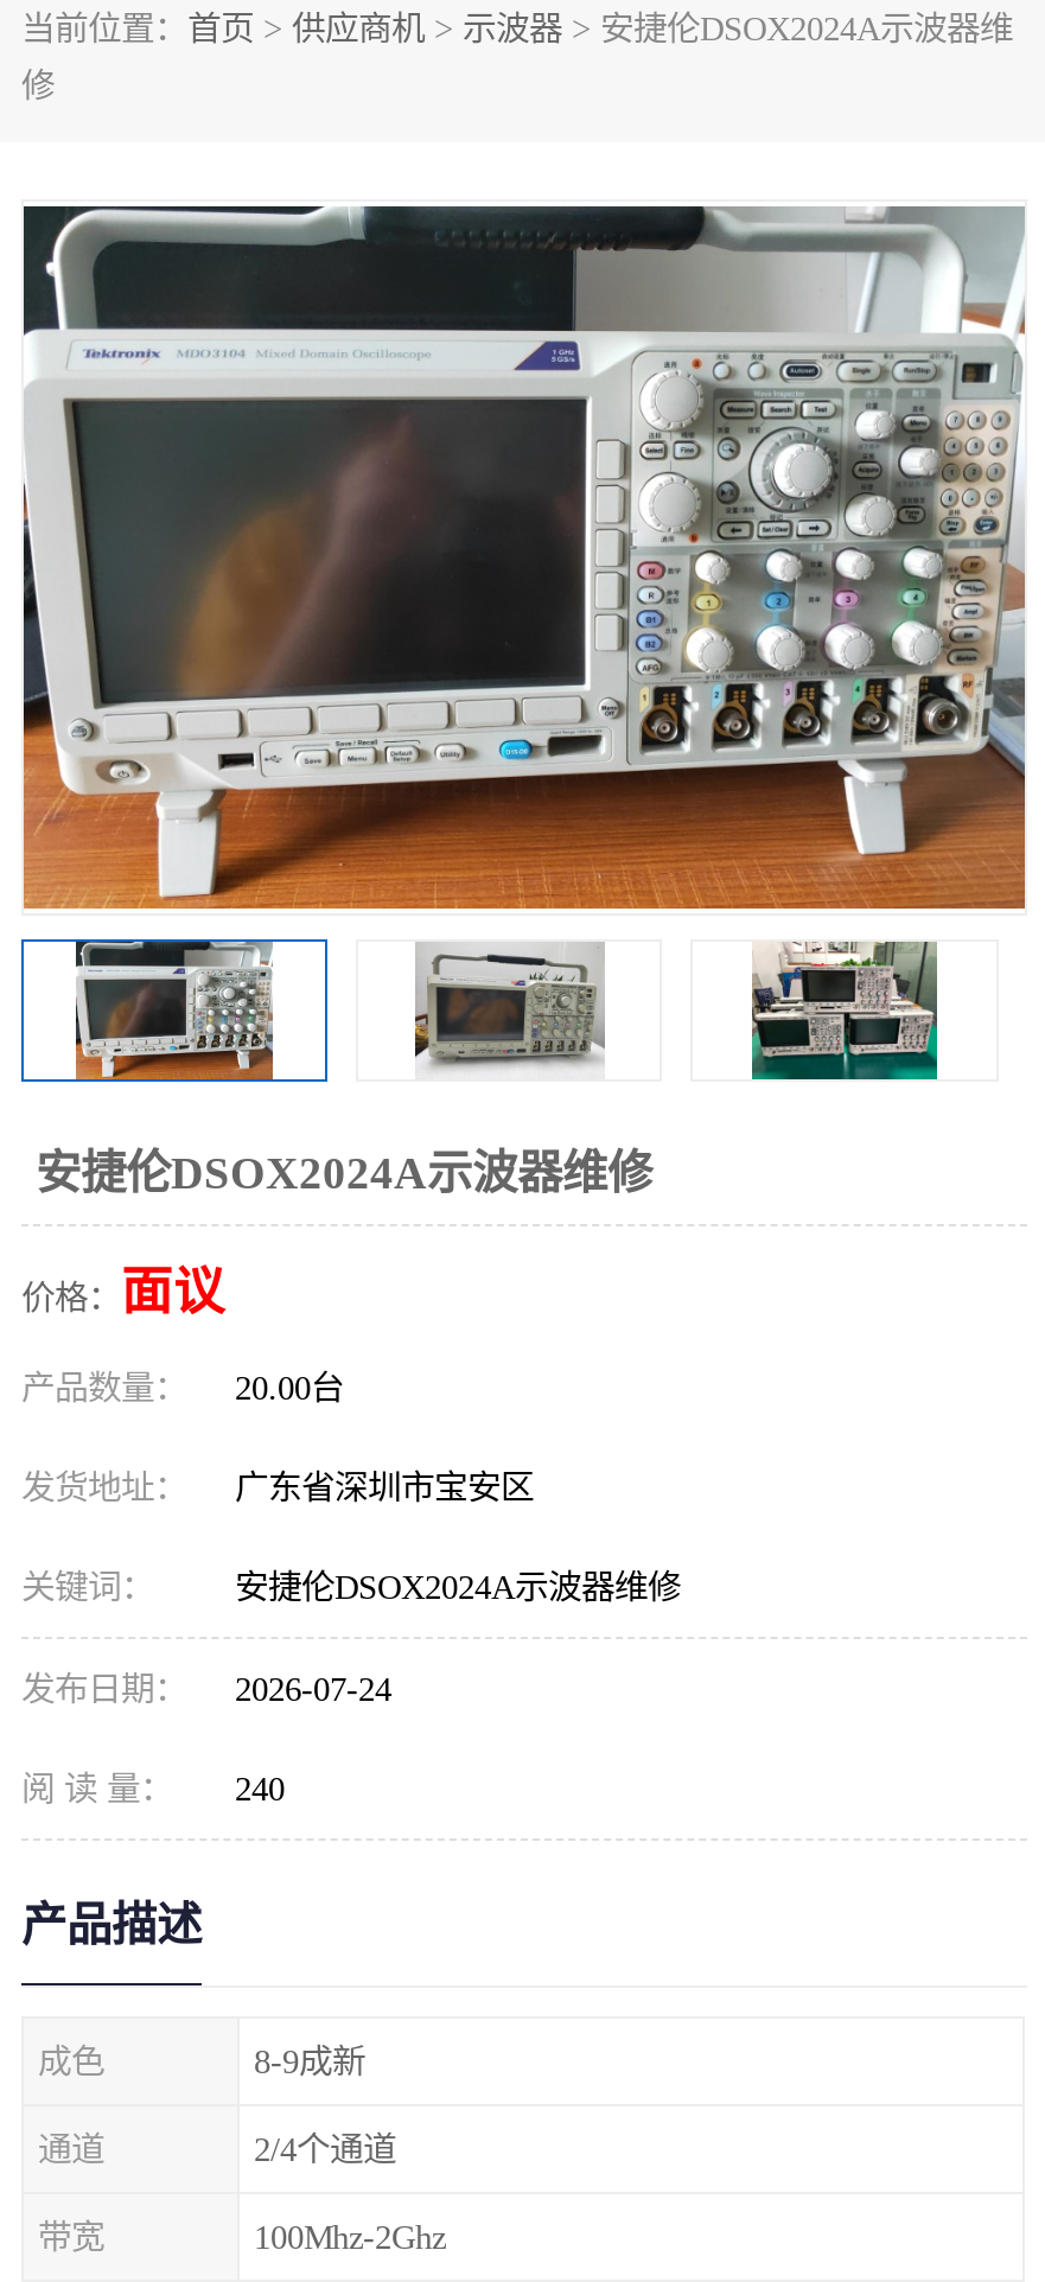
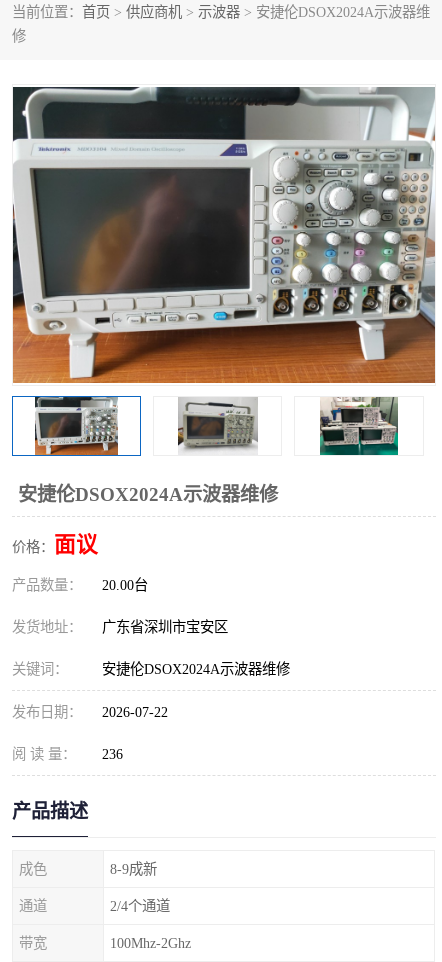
- 发布日期： 2026-07-24
+ 发布日期： 2026-07-22

- 阅 读 量： 240
+ 阅 读 量： 236
